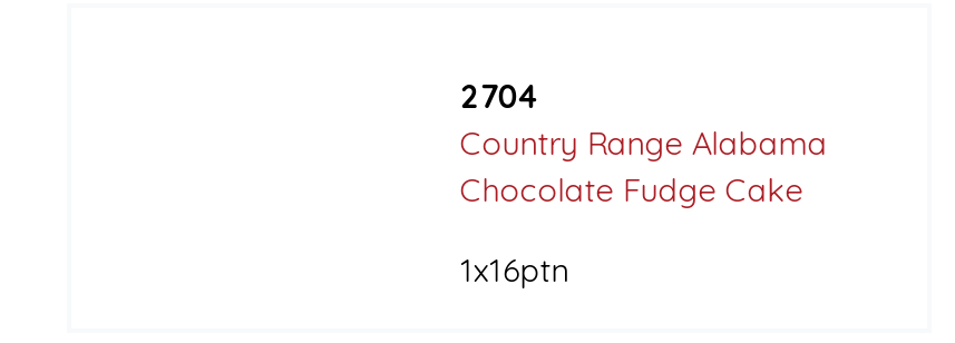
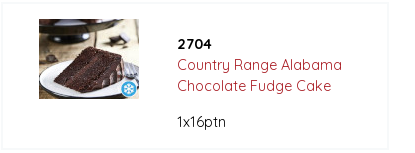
+ [image]
